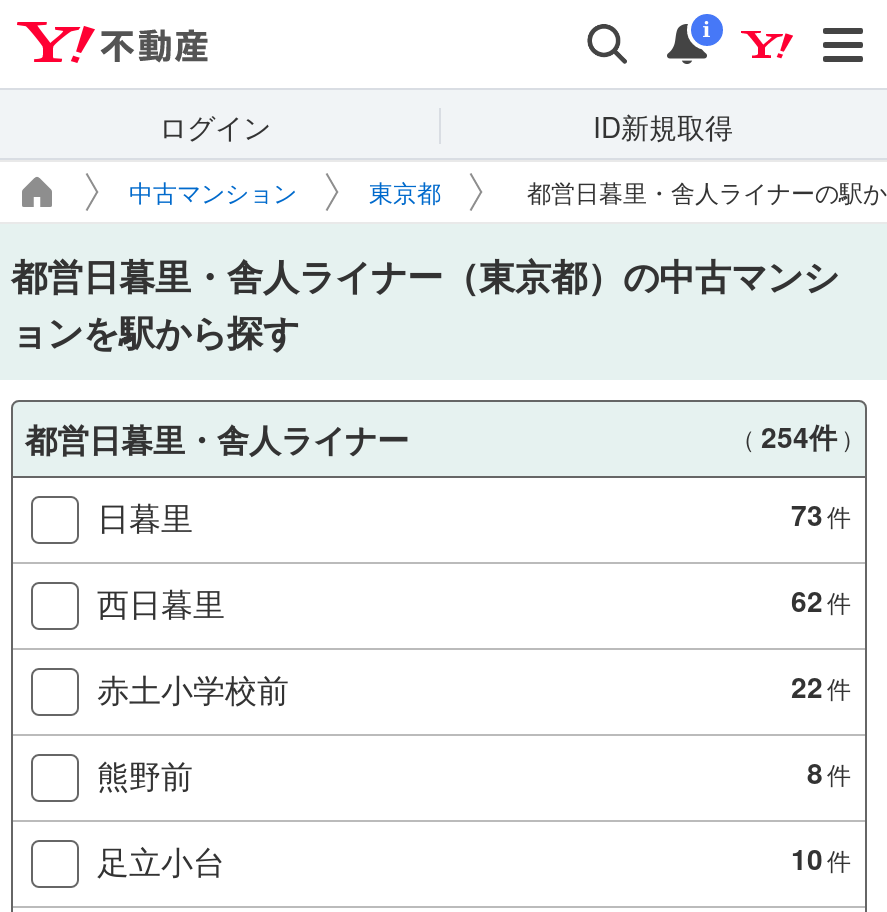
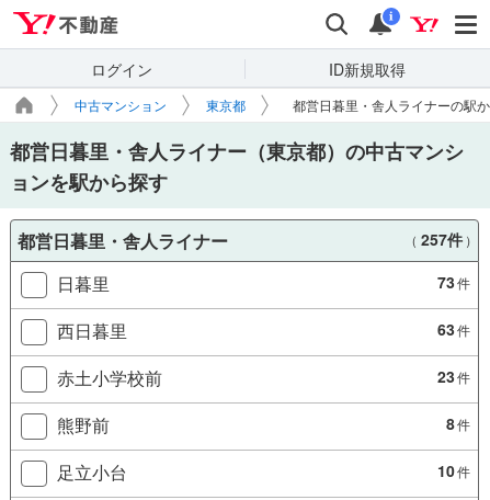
- （254件 ）
+ （257件 ）

- 62 件
+ 63 件

- 22 件
+ 23 件
